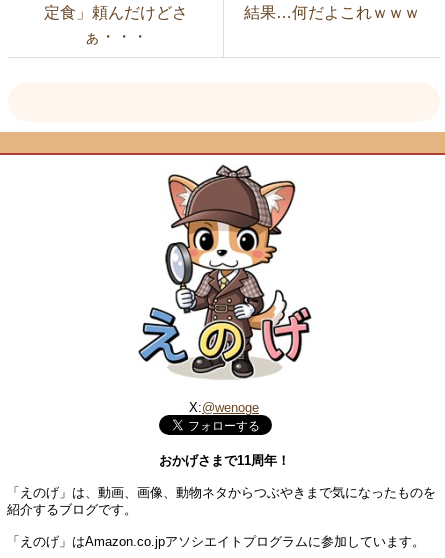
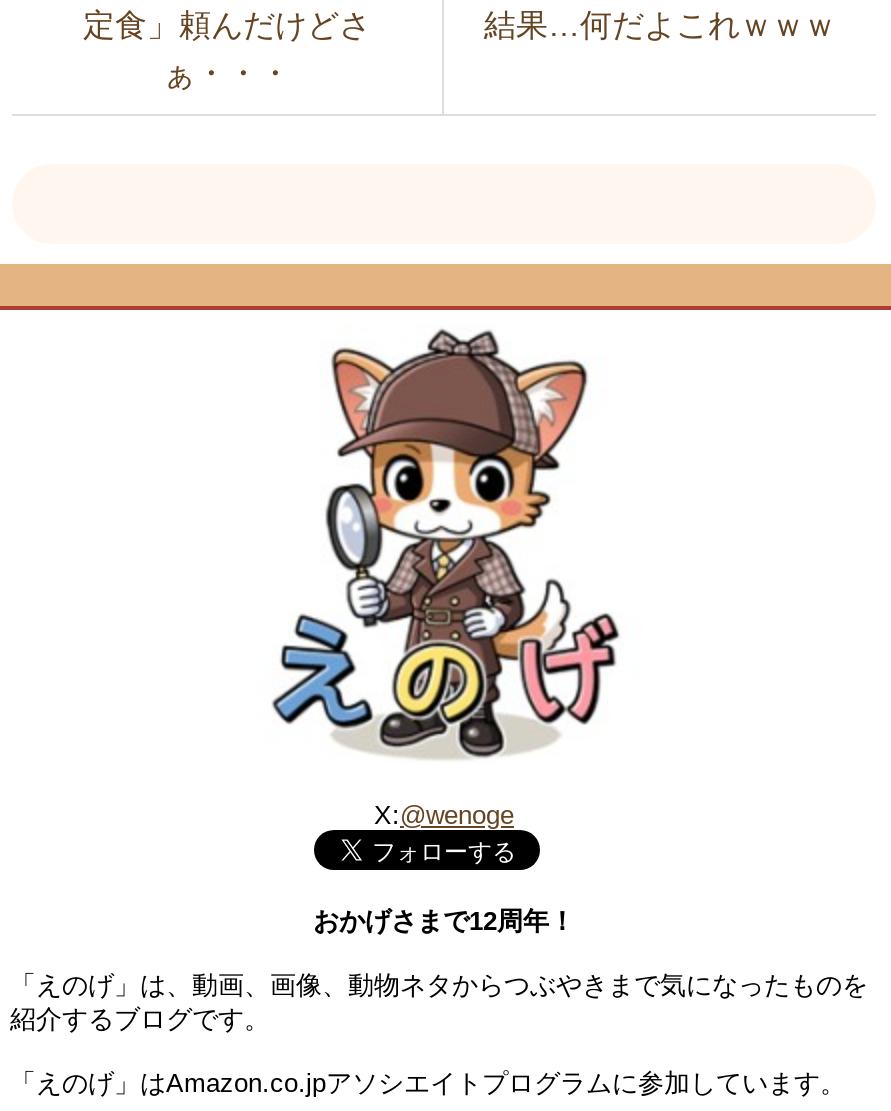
- おかげさまで11周年！
+ おかげさまで12周年！
